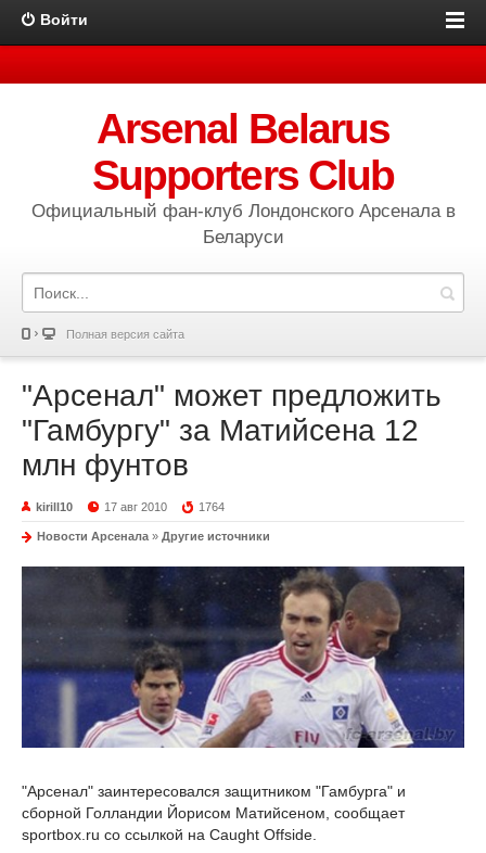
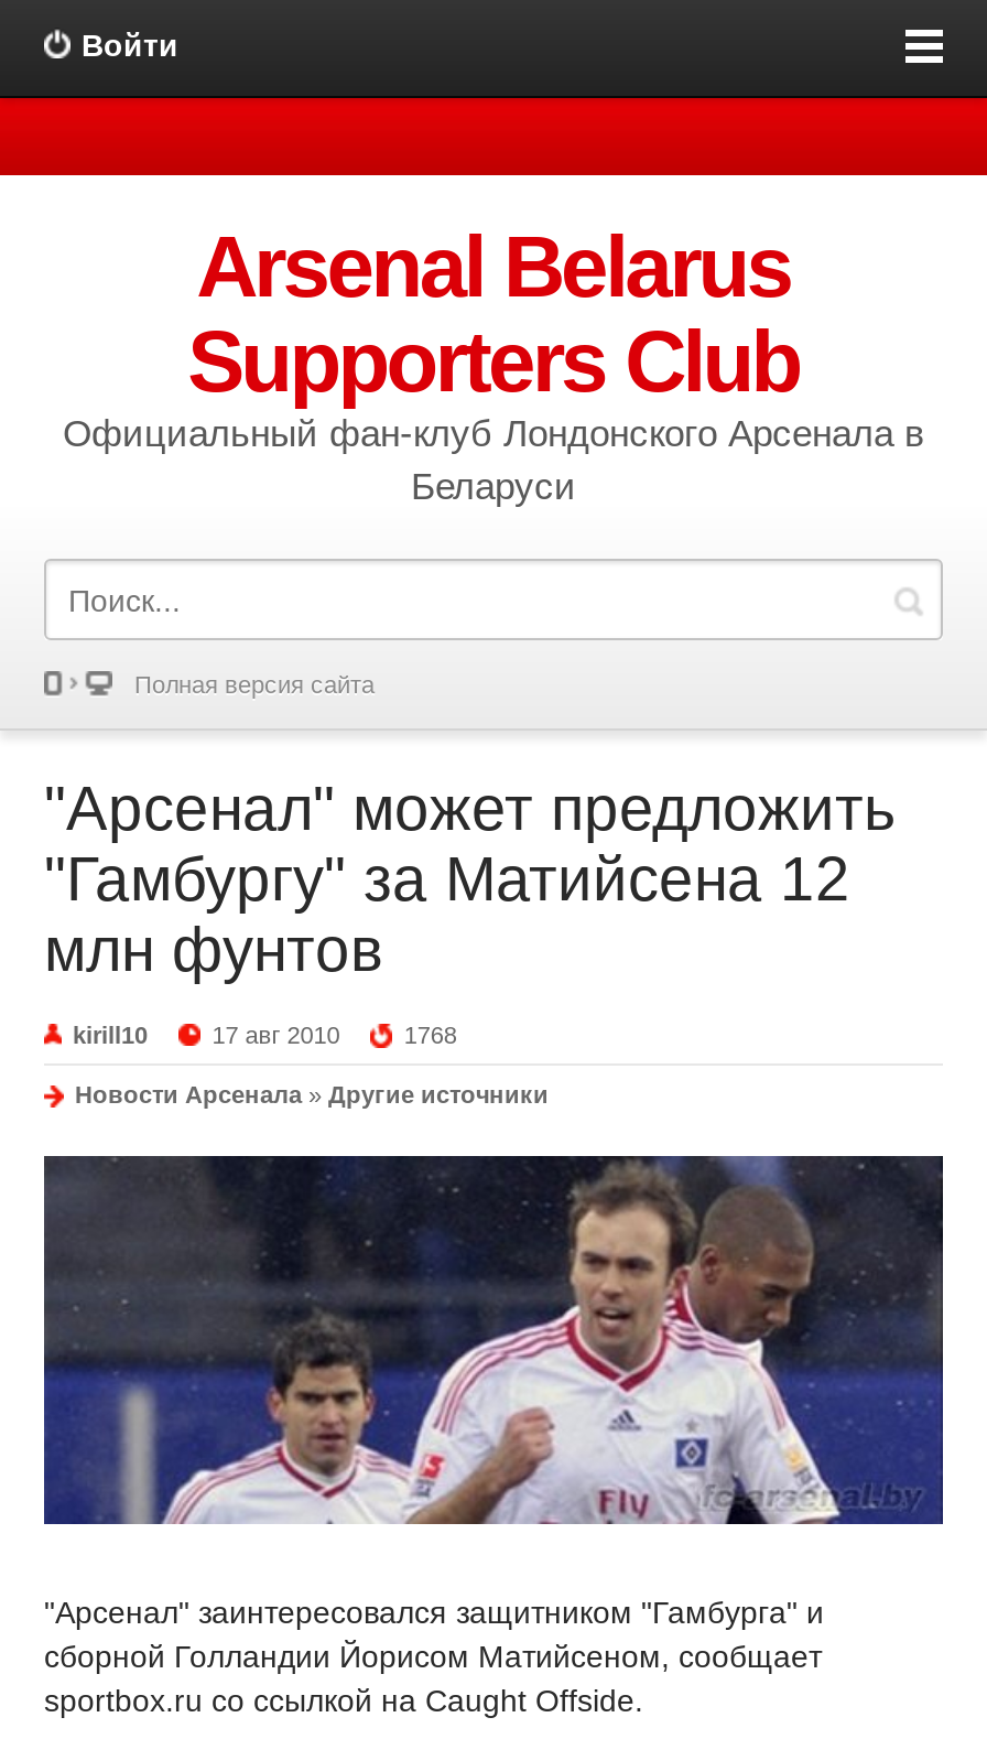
- 1764
+ 1768
